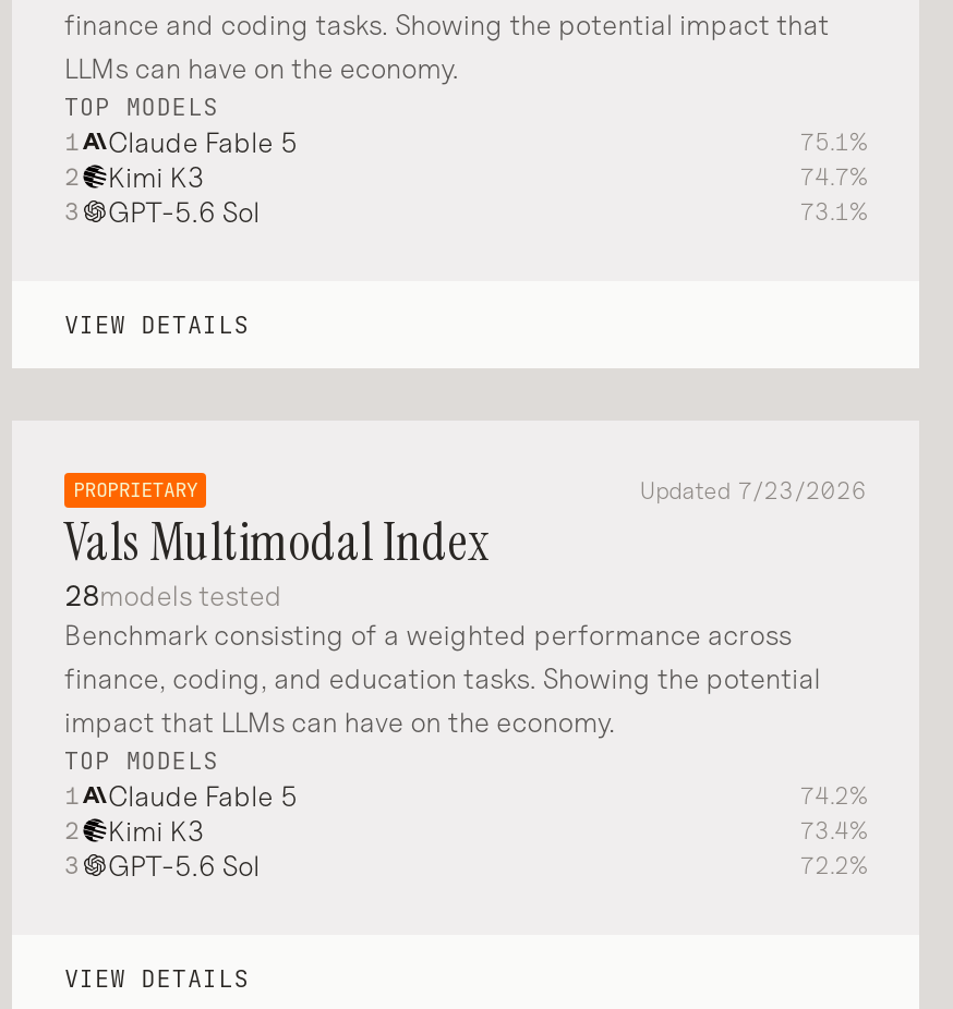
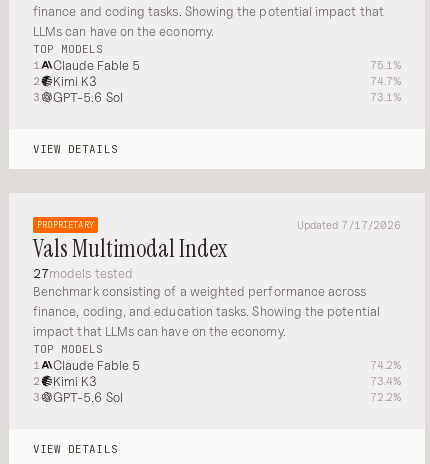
- Updated 7/23/2026
+ Updated 7/17/2026

- 28models tested
+ 27models tested
